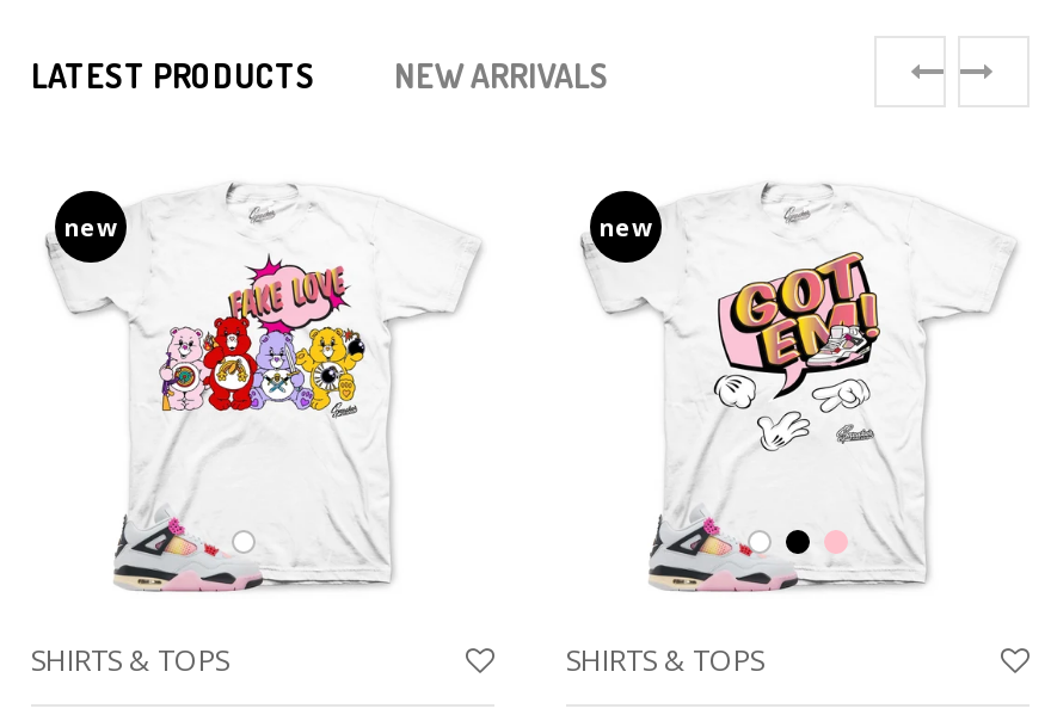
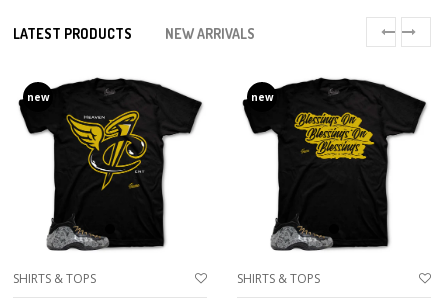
- [image]
+ [image]

- [image]
+ [image]
